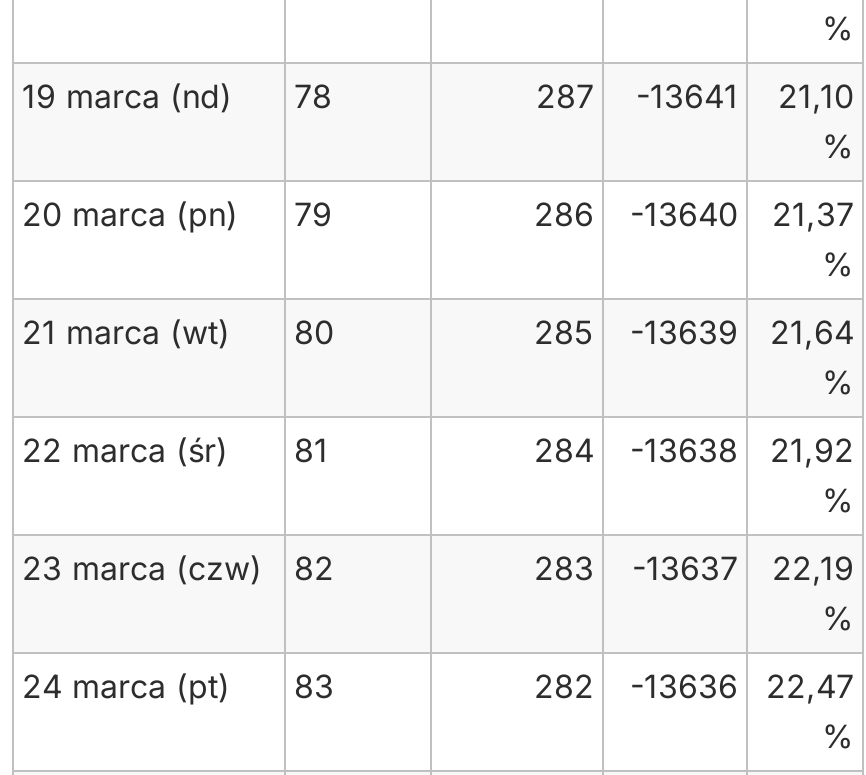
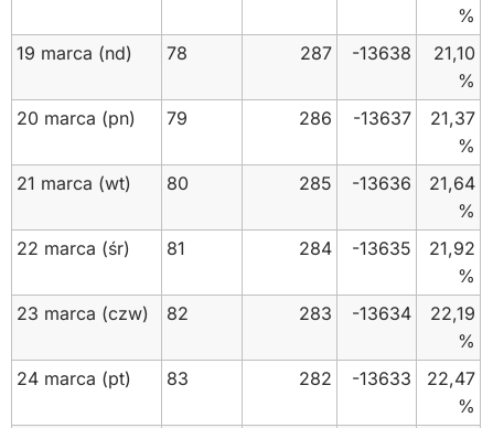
- 287 -13641 21,10
+ 287 -13638 21,10

- 286 -13640 21,37
+ 286 -13637 21,37

- 285 -13639 21,64
+ 285 -13636 21,64

- 284 -13638 21,92
+ 284 -13635 21,92

- 283 -13637 22,19
+ 283 -13634 22,19

- 282 -13636 22,47
+ 282 -13633 22,47
